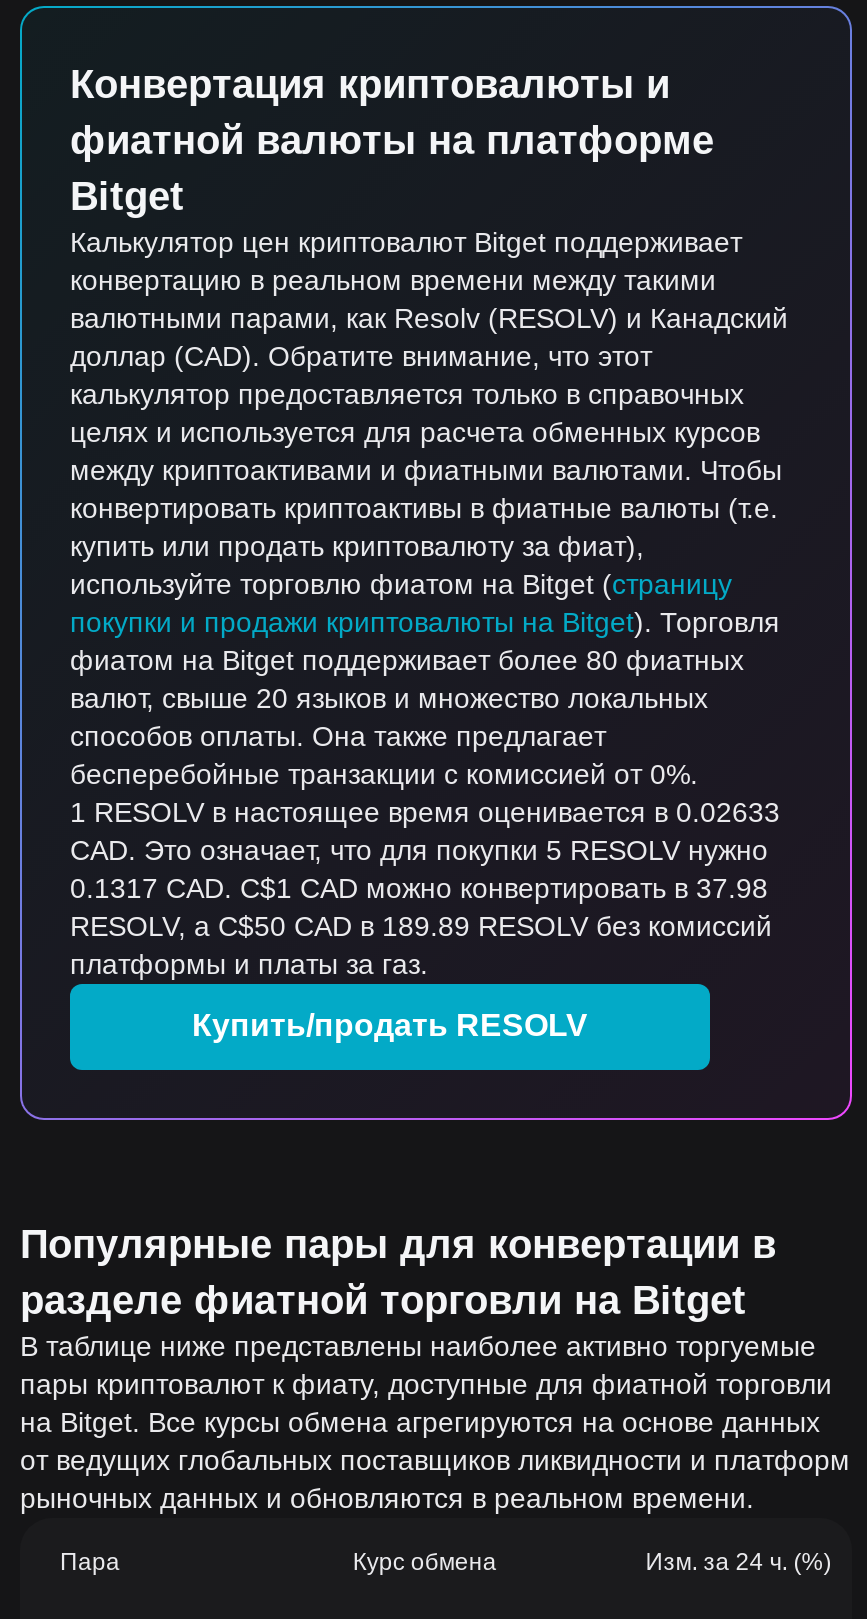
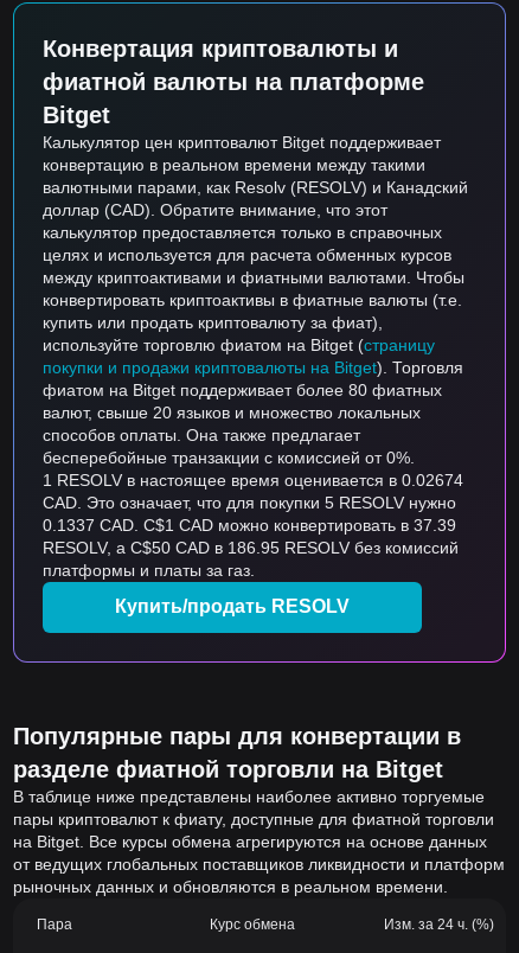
- 1 RESOLV в настоящее время оценивается в 0.02633
+ 1 RESOLV в настоящее время оценивается в 0.02674

- 0.1317 CAD. C$1 CAD можно конвертировать в 37.98
+ 0.1337 CAD. C$1 CAD можно конвертировать в 37.39

- RESOLV, а C$50 CAD в 189.89 RESOLV без комиссий
+ RESOLV, а C$50 CAD в 186.95 RESOLV без комиссий
